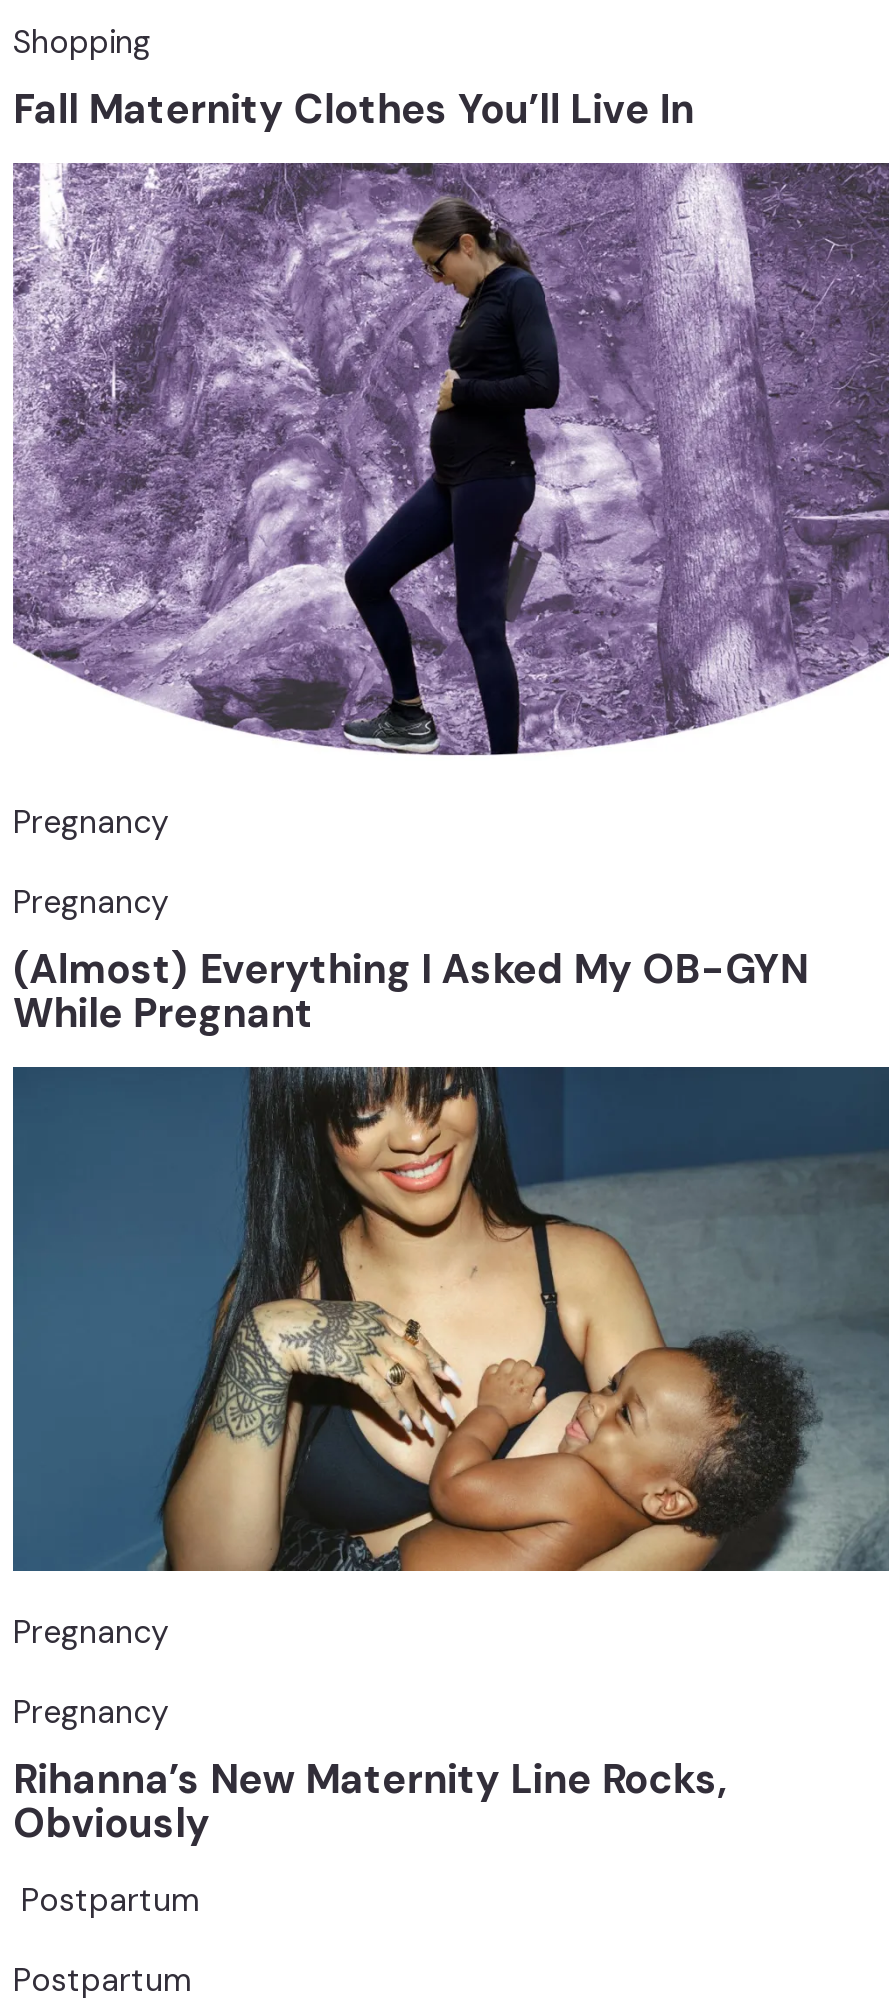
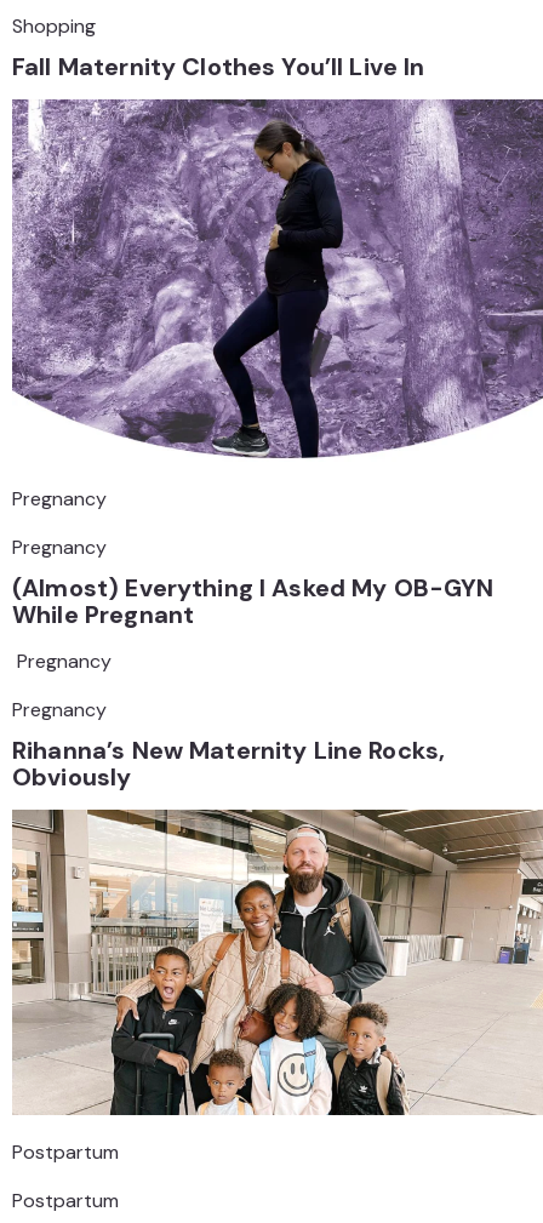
- [image]
+ [image]

moved up: Pregnancy | Pregnancy | Rihanna’s New Maternity Line Rocks, | Obviously
